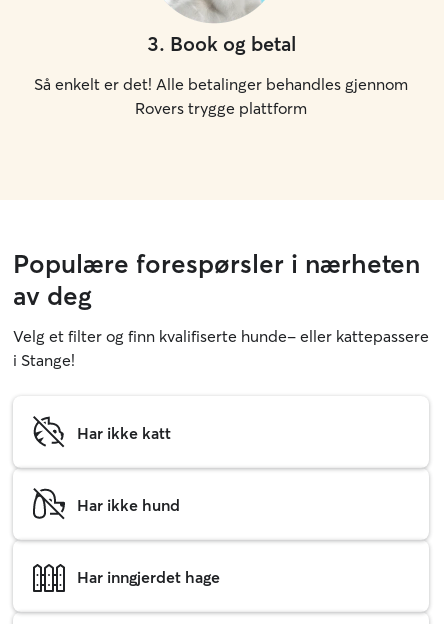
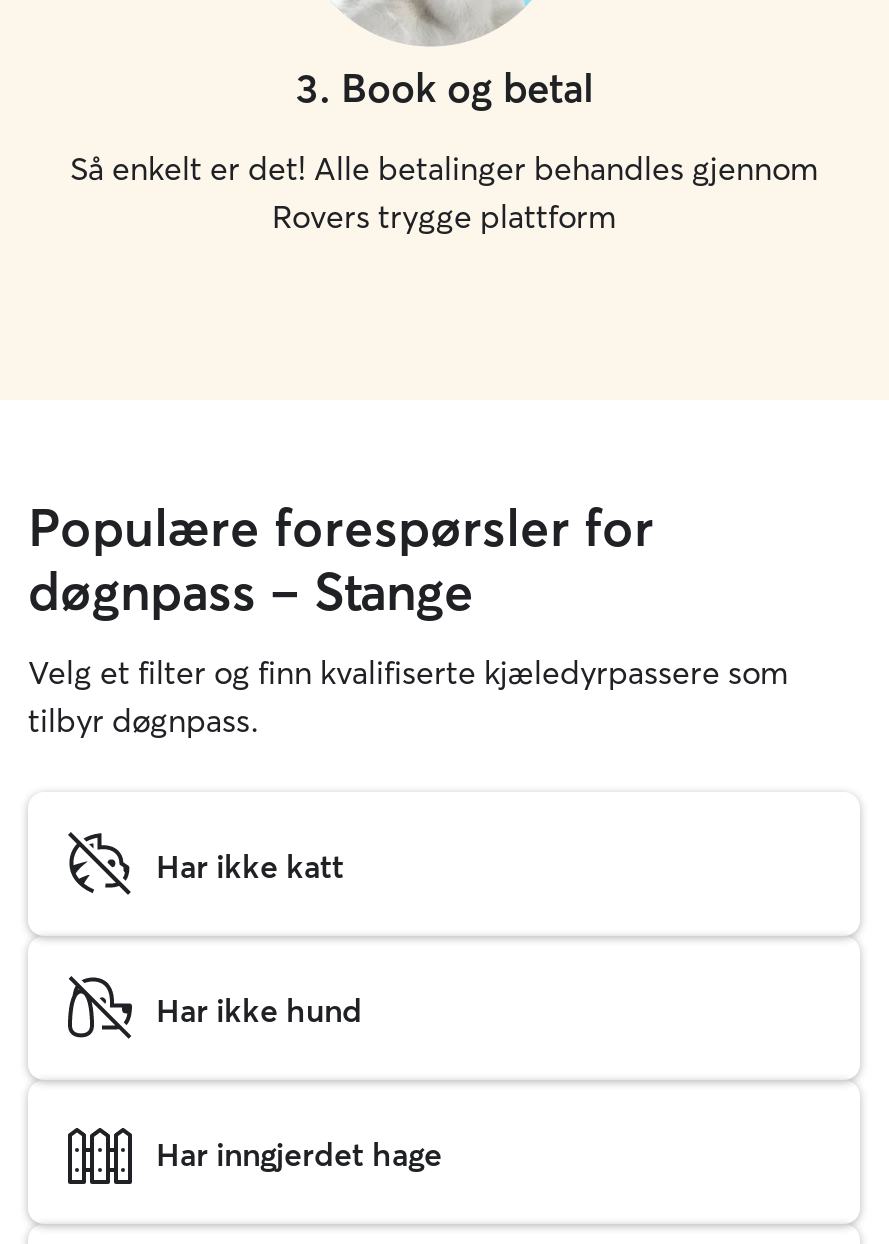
- Populære forespørsler i nærheten
- av deg
- Velg et filter og finn kvalifiserte hunde- eller kattepassere
- i Stange!
+ Populære forespørsler for
+ døgnpass – Stange
+ Velg et filter og finn kvalifiserte kjæledyrpassere som
+ tilbyr døgnpass.
